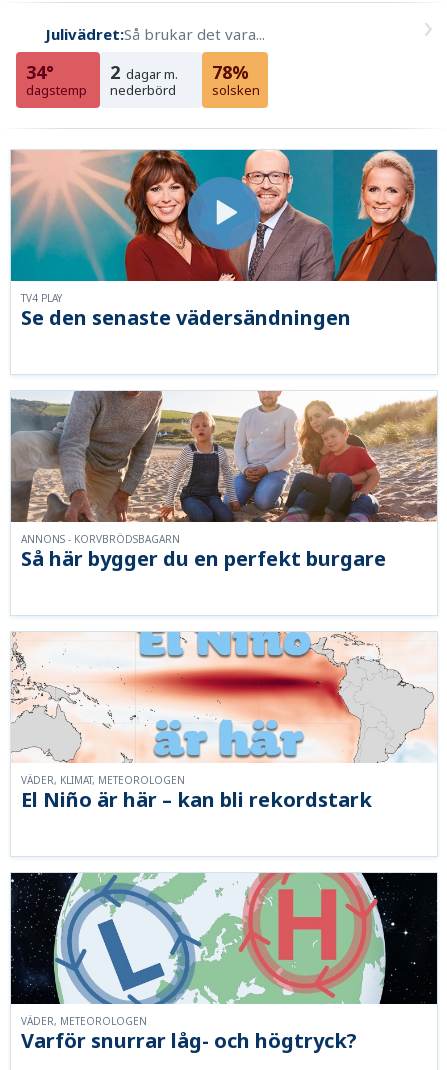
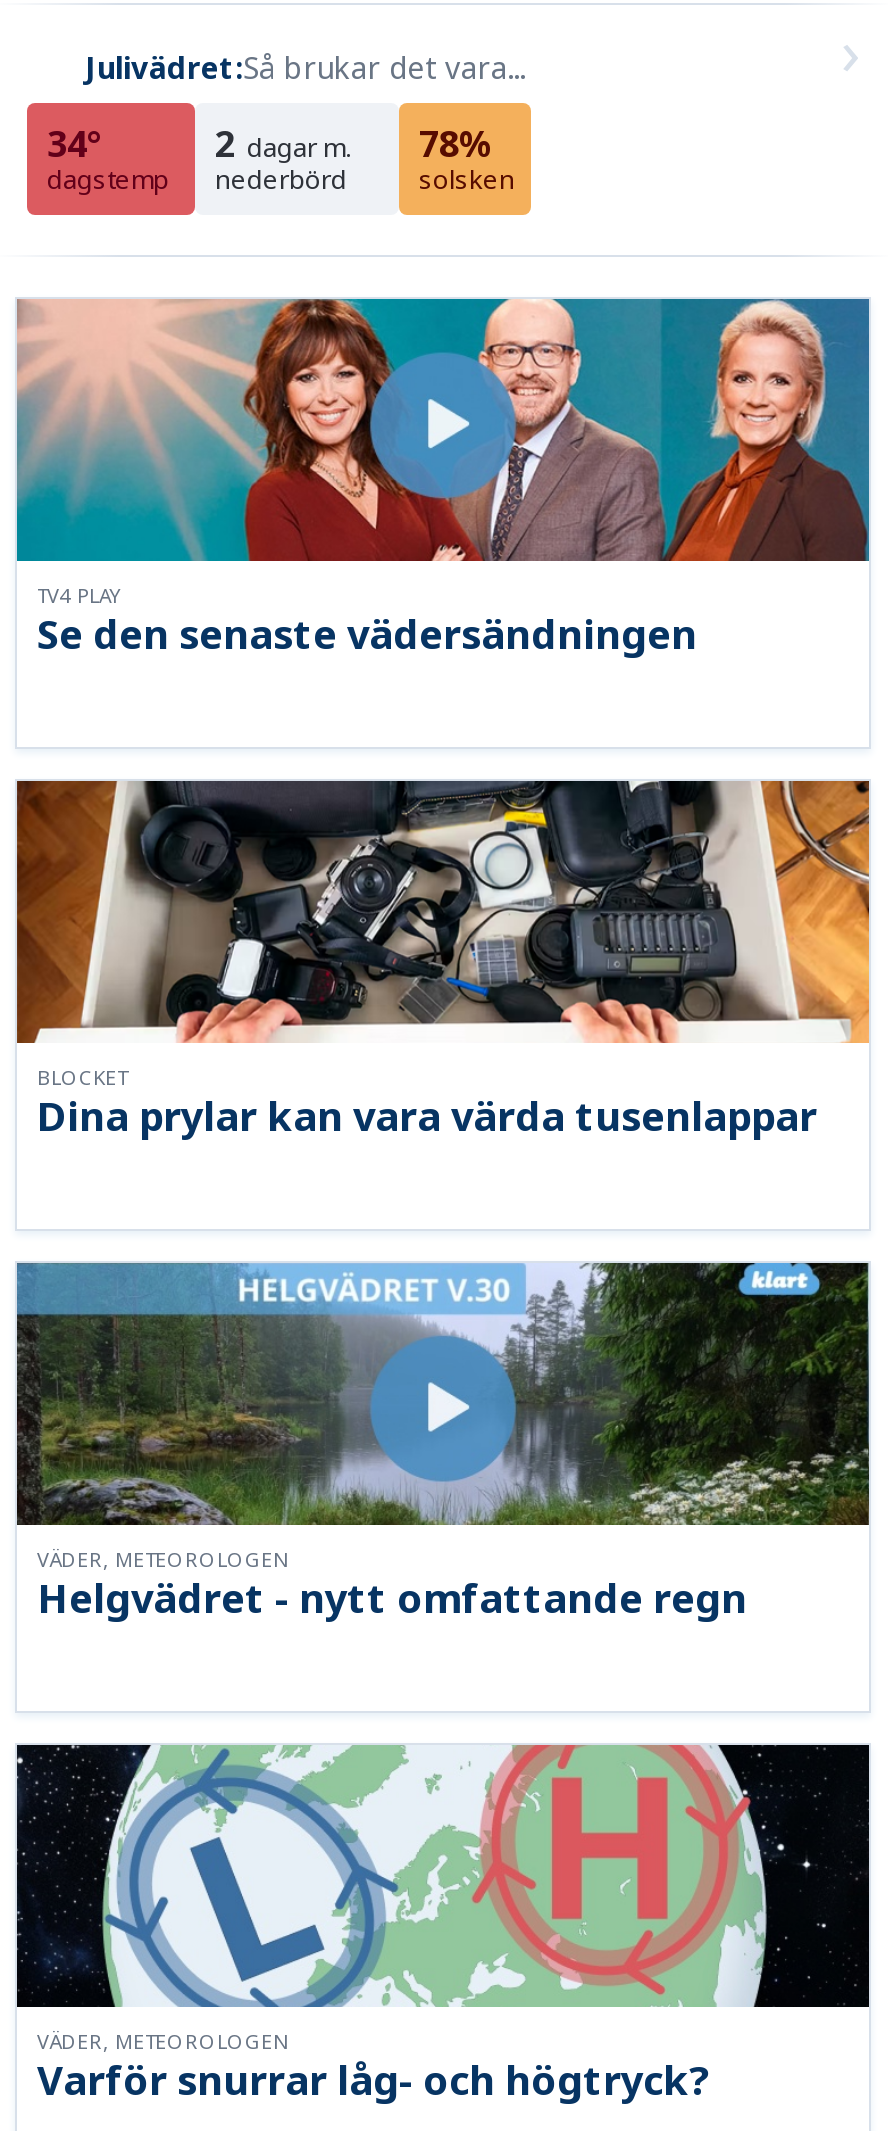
- [image]
- ANNONS - KORVBRÖDSBAGARN
+ [image]
+ BLOCKET

- Så här bygger du en perfekt burgare
+ Dina prylar kan vara värda tusenlappar

- [image]
- VÄDER, KLIMAT, METEOROLOGEN
+ [image]
+ VÄDER, METEOROLOGEN

- El Niño är här – kan bli rekordstark
+ Helgvädret - nytt omfattande regn
